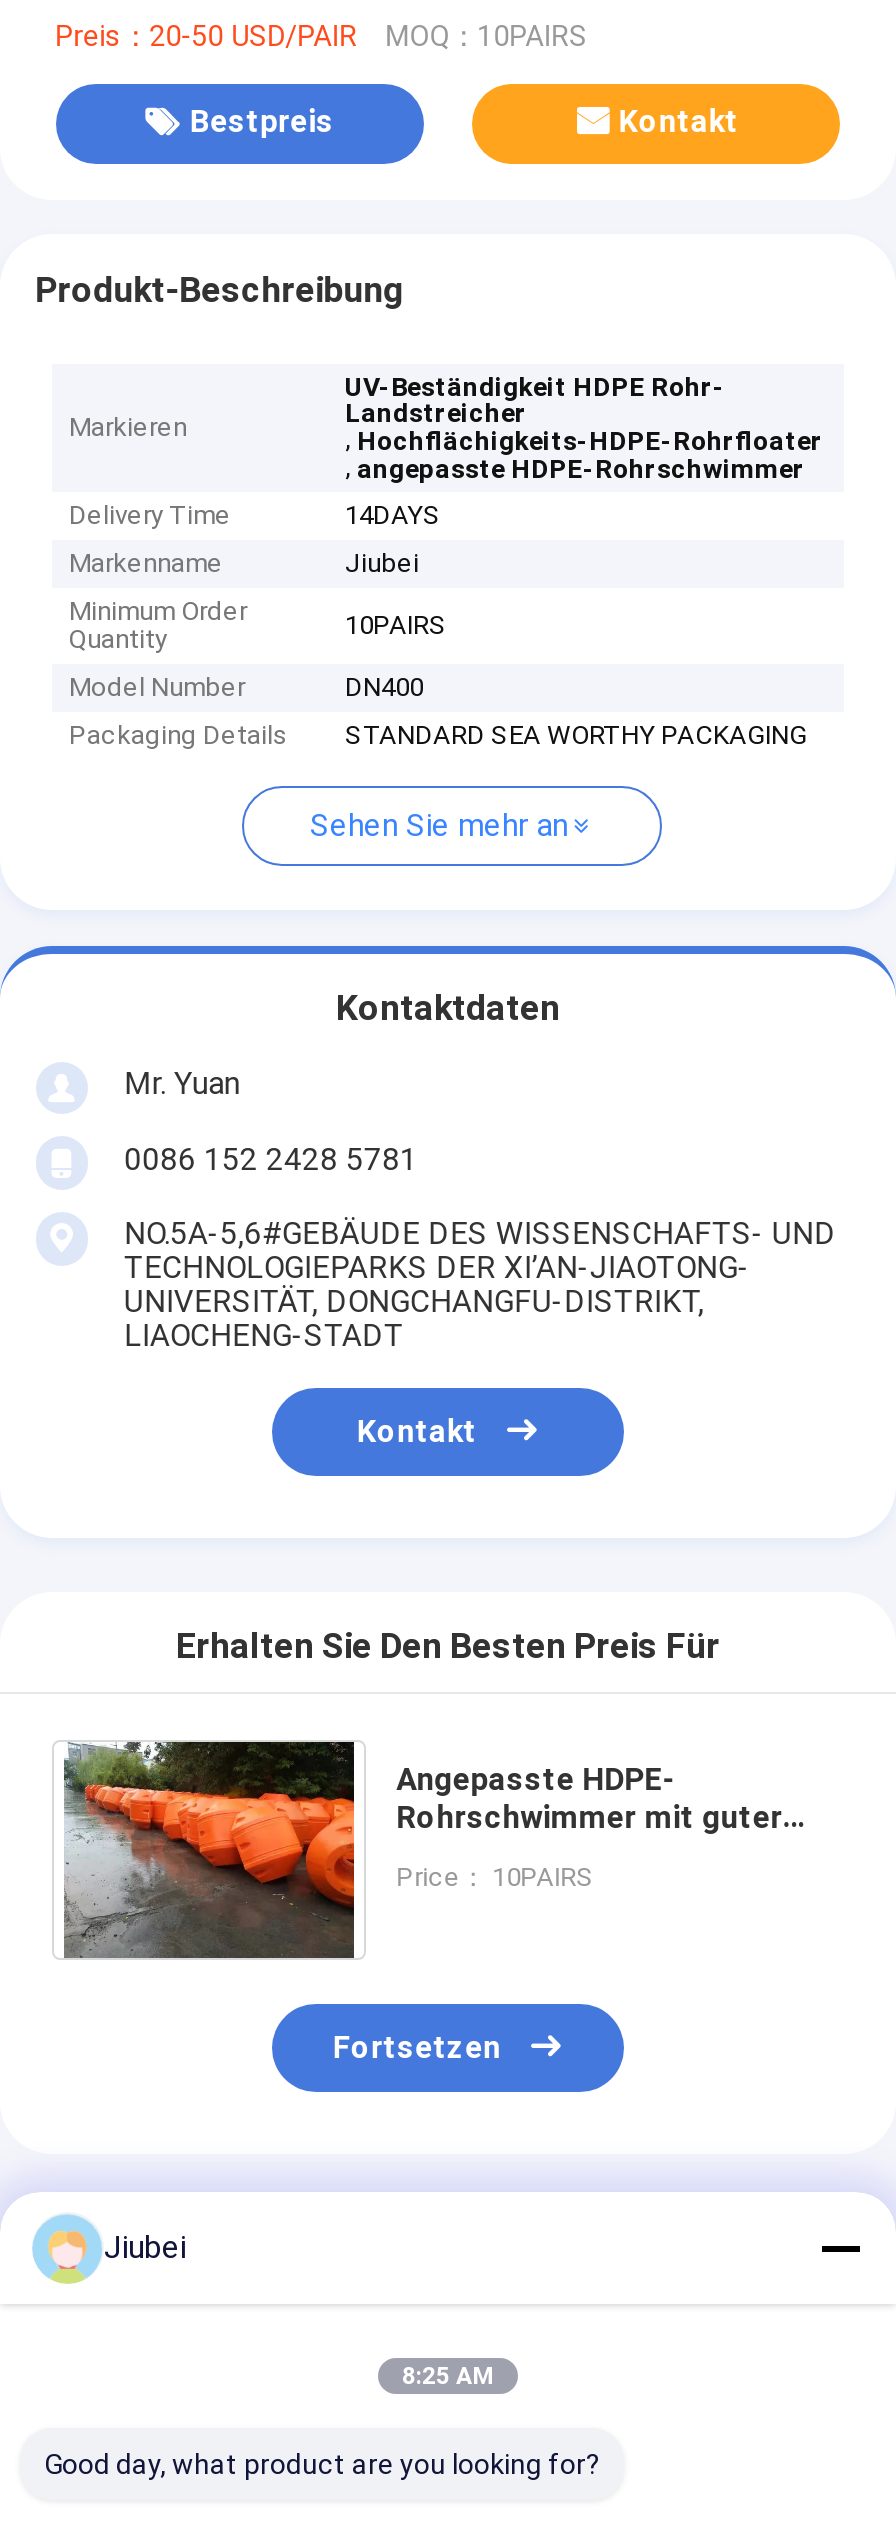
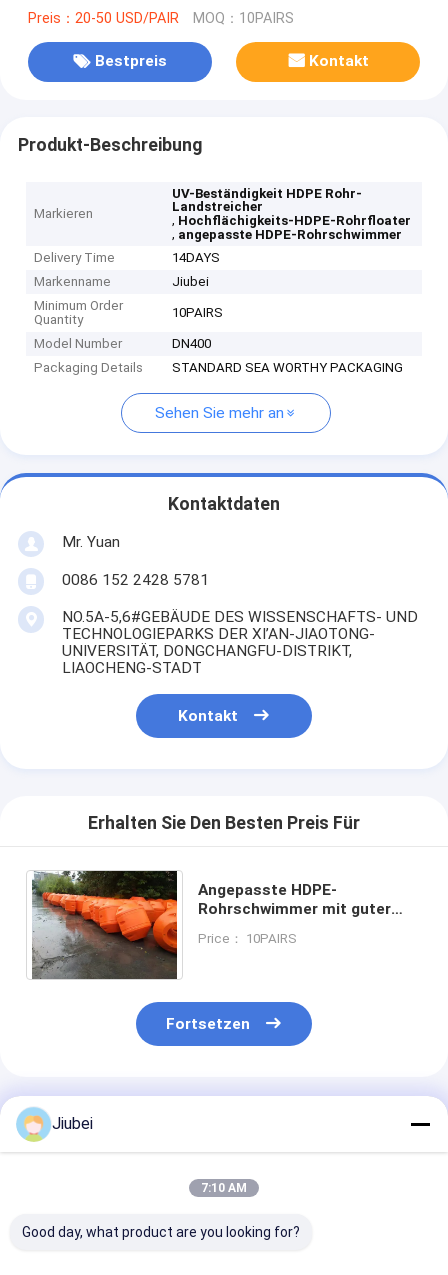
- 8:25 AM
+ 7:10 AM
